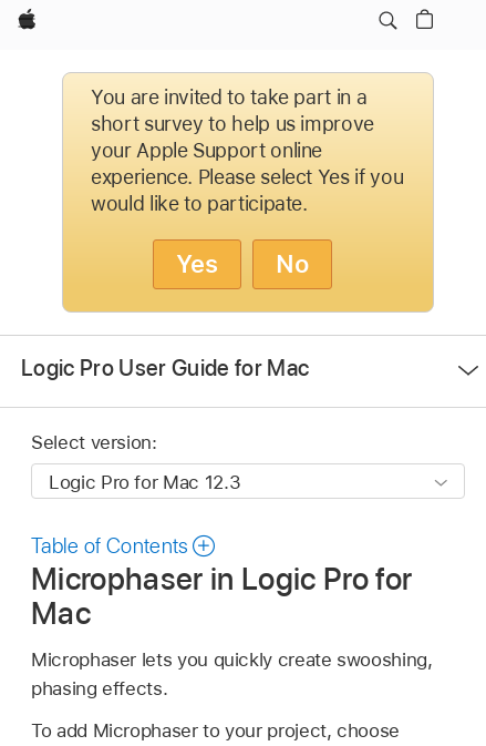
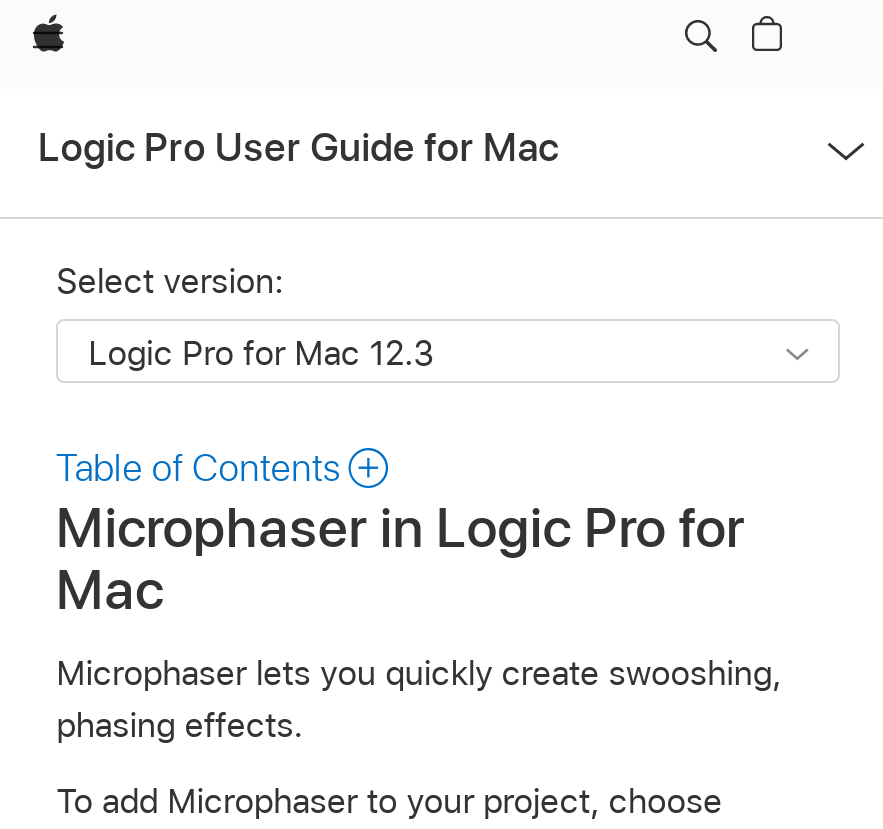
- [image]
- You are invited to take part in a
- short survey to help us improve
- your Apple Support online
- experience. Please select Yes if you
- would like to participate.
- Yes
- No
